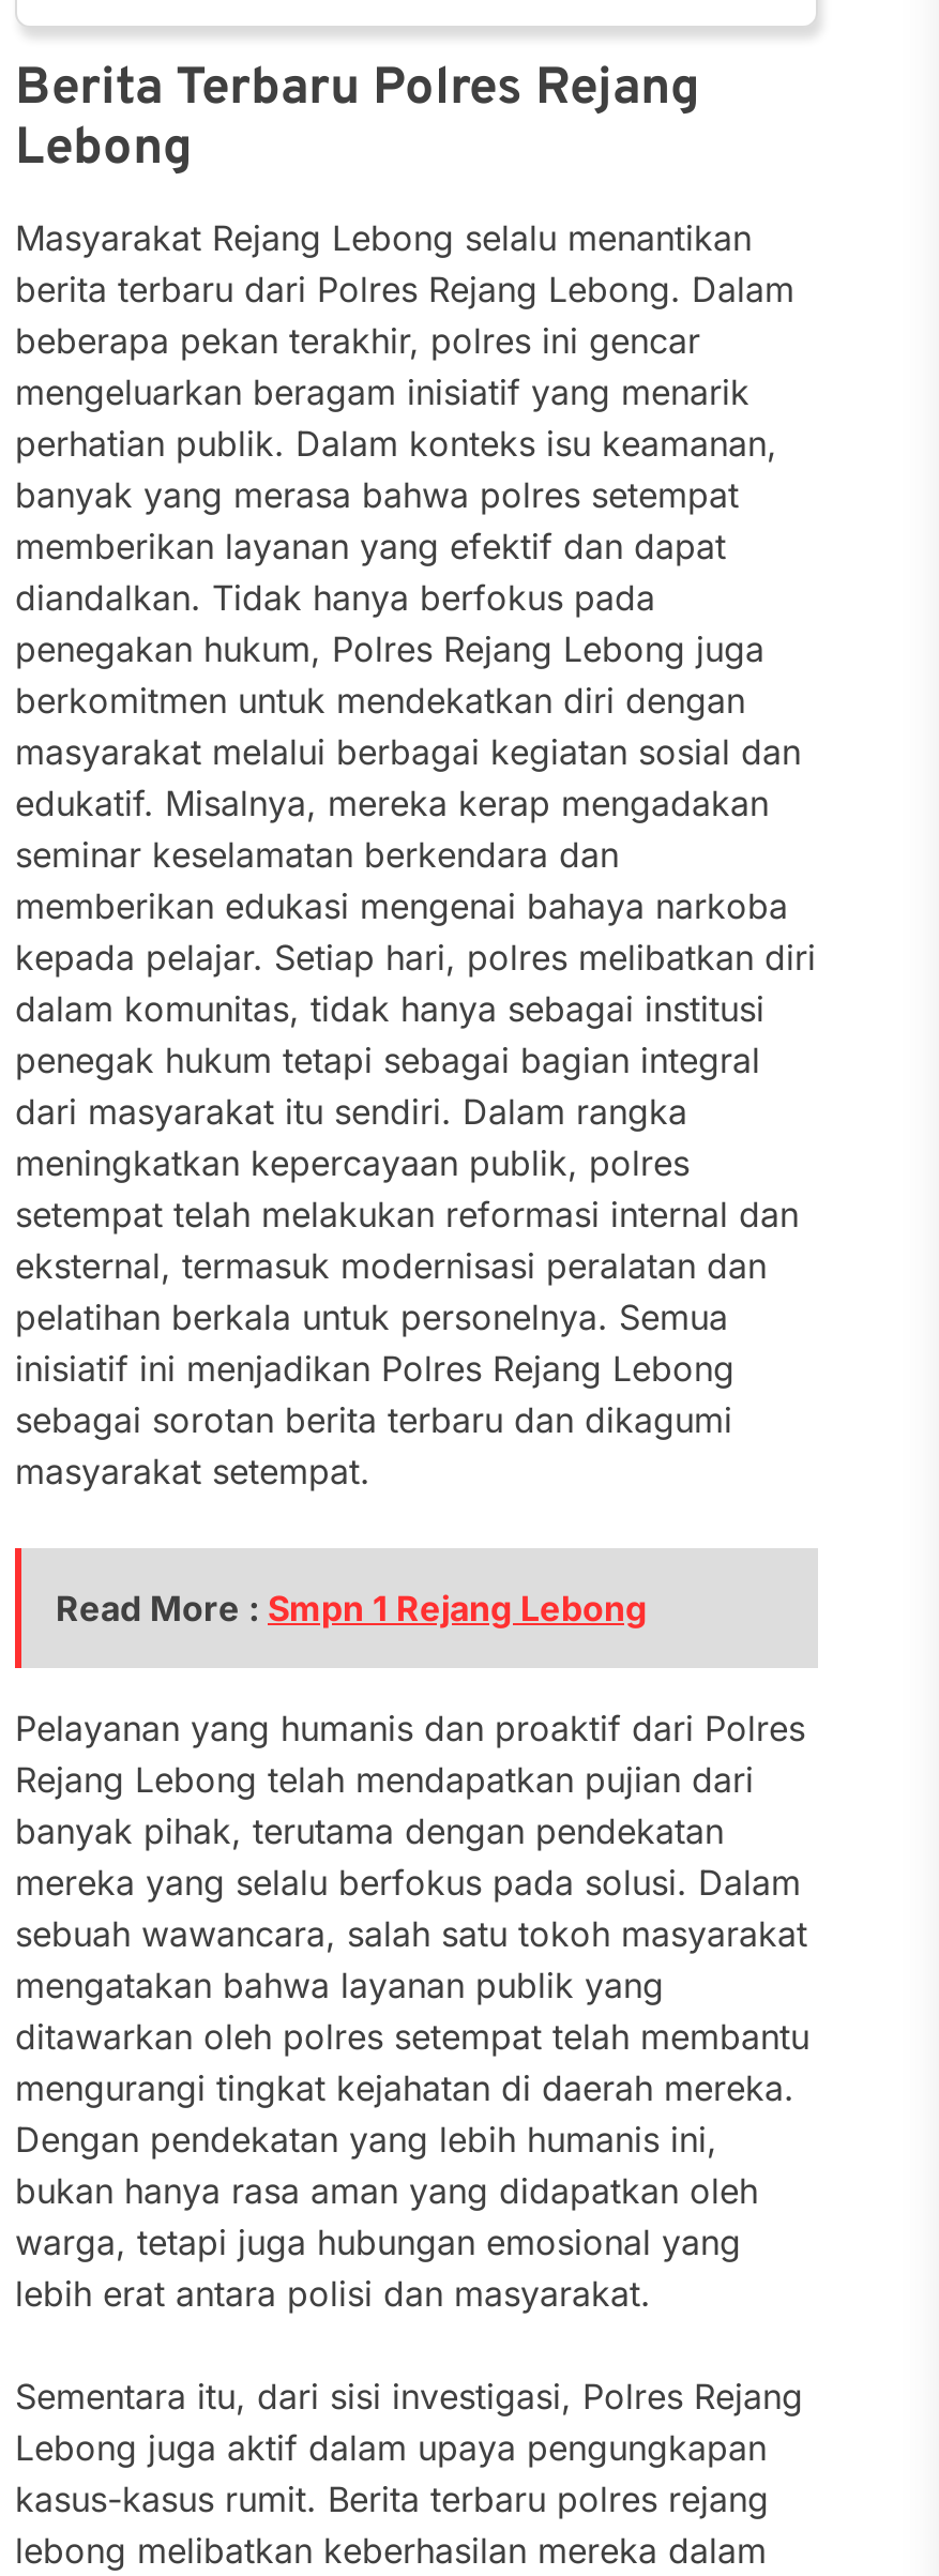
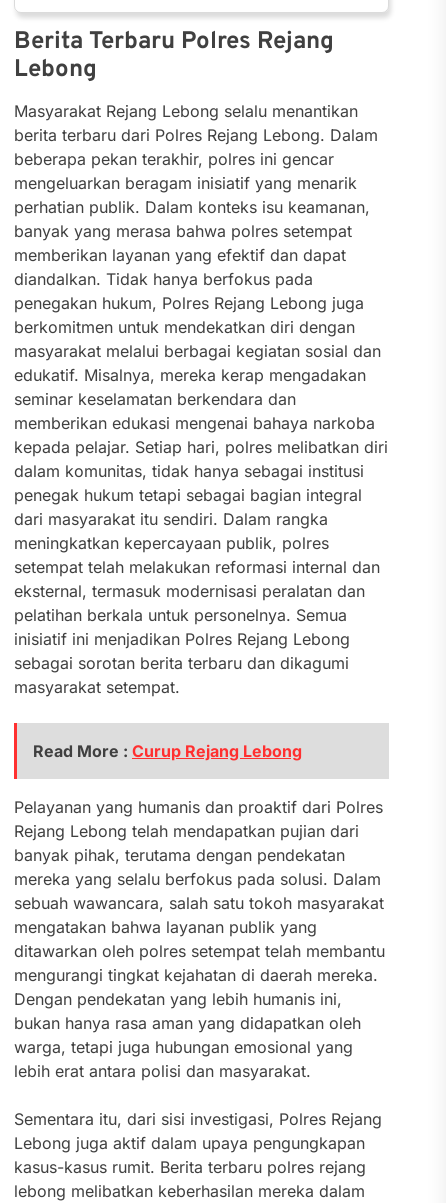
- Read More : Smpn 1 Rejang Lebong
+ Read More : Curup Rejang Lebong
